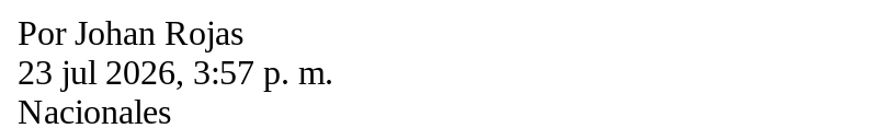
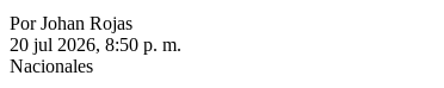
- 23 jul 2026, 3:57 p. m.
+ 20 jul 2026, 8:50 p. m.
